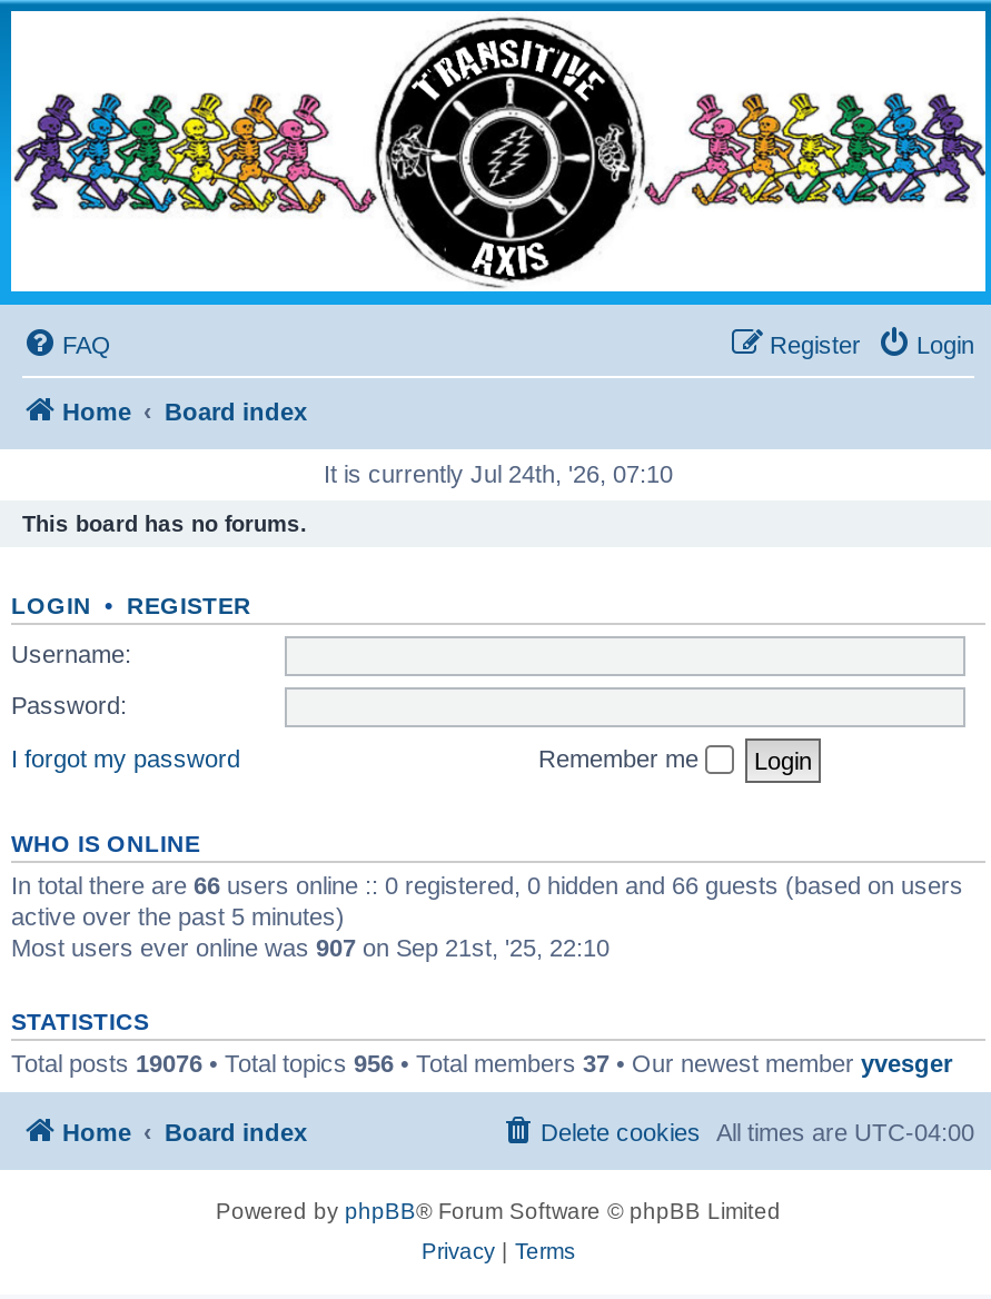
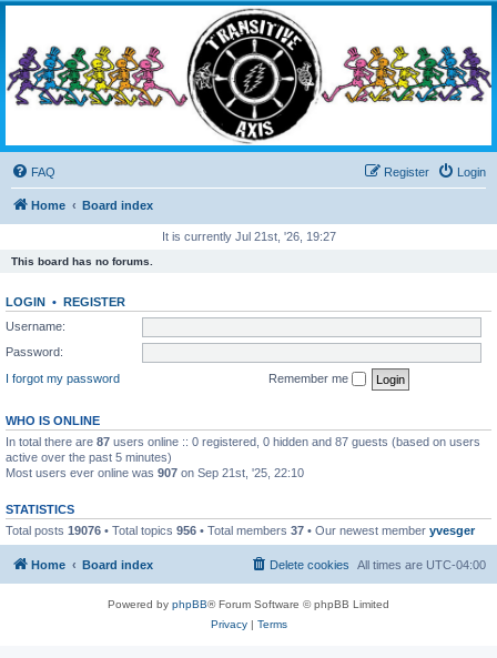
- It is currently Jul 24th, '26, 07:10
+ It is currently Jul 21st, '26, 19:27

- In total there are 66 users online :: 0 registered, 0 hidden and 66 guests (based on users
+ In total there are 87 users online :: 0 registered, 0 hidden and 87 guests (based on users
